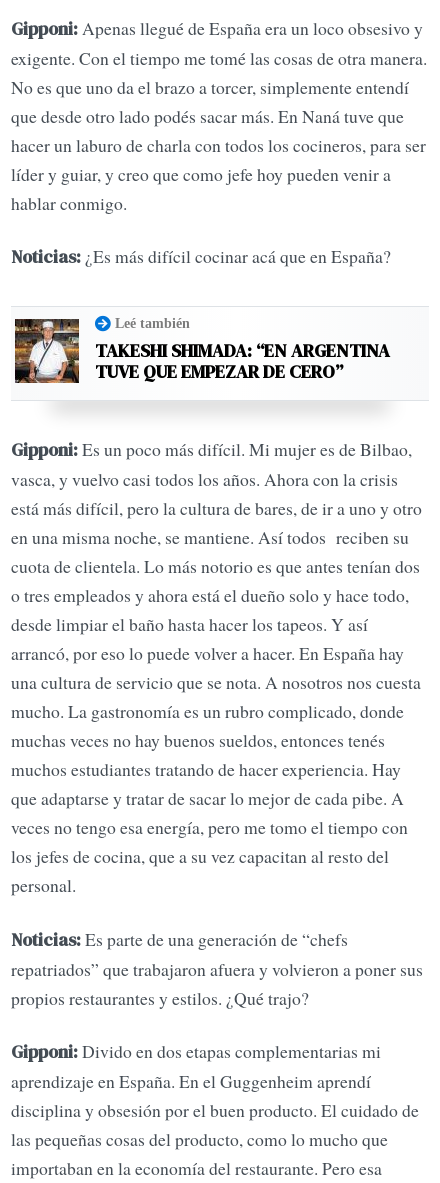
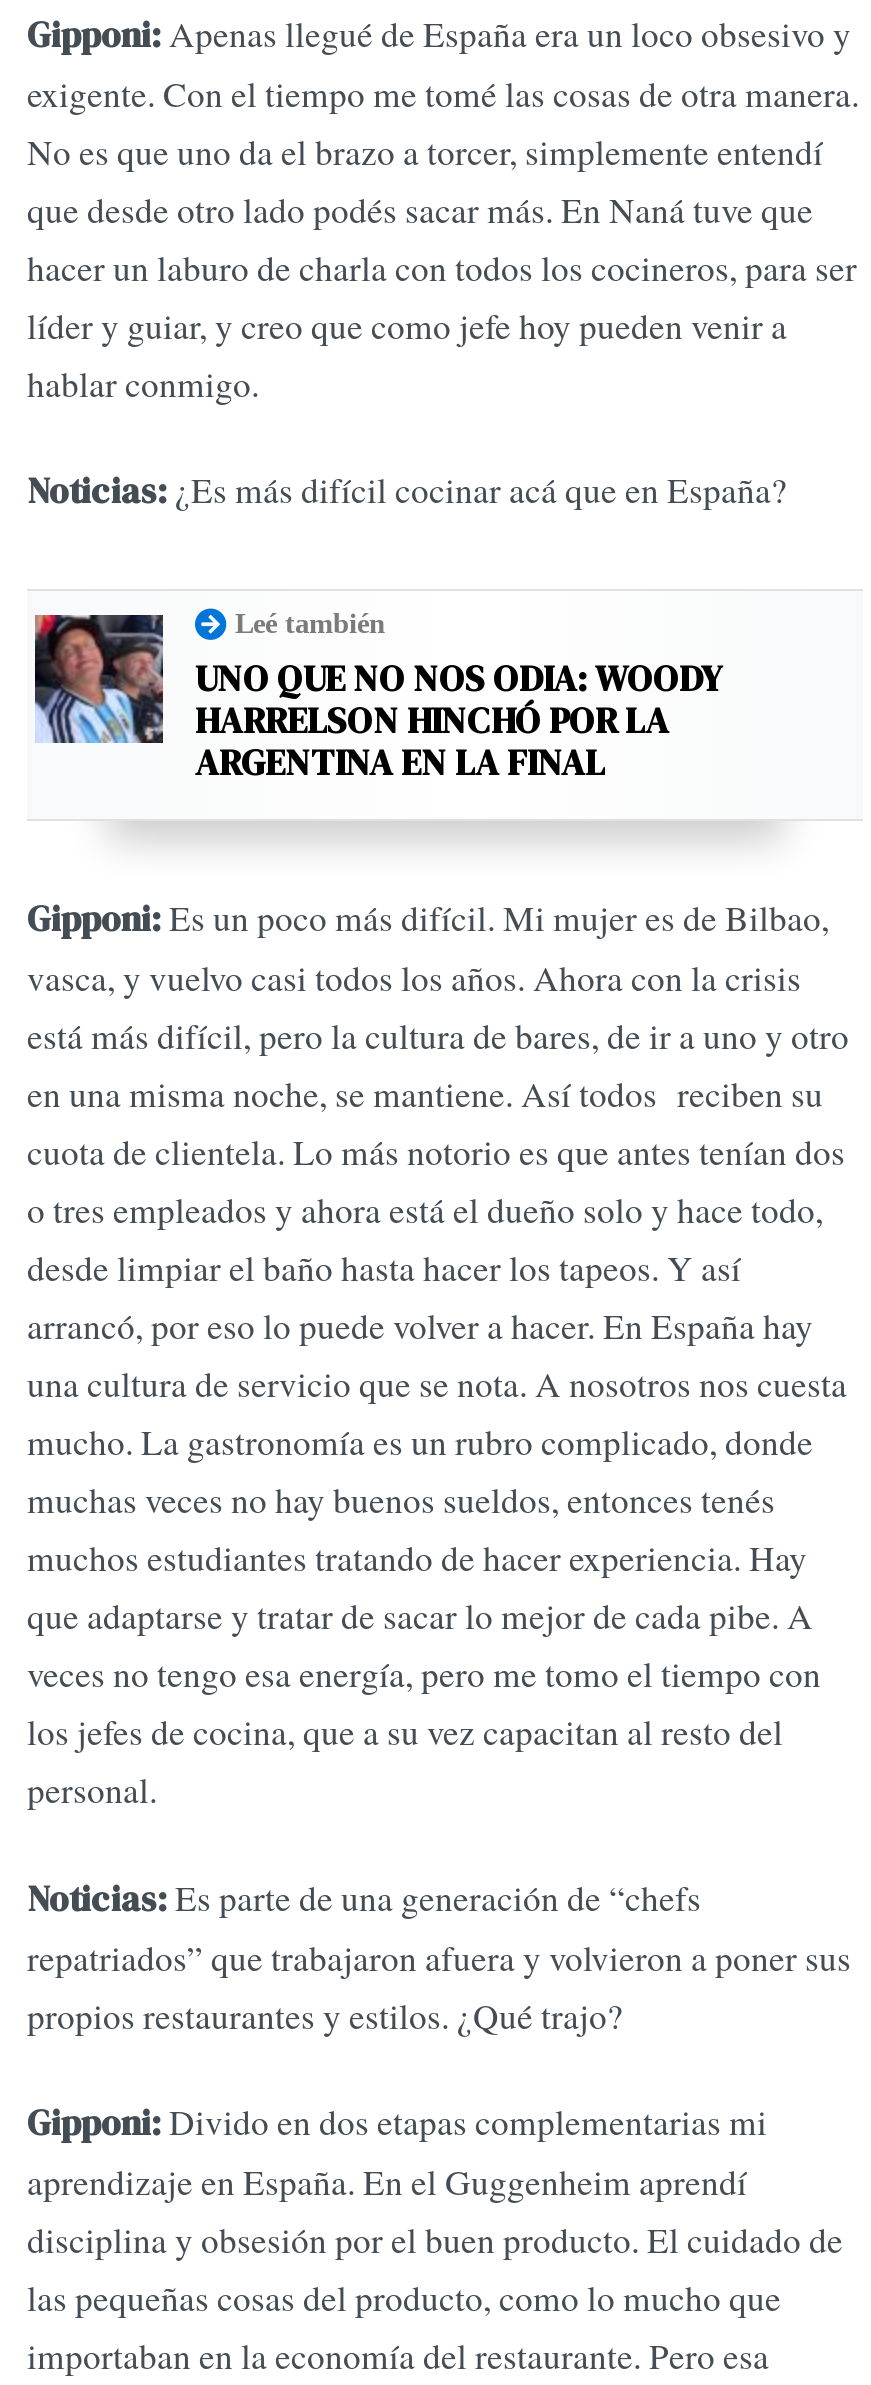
- [image]
- TAKESHI SHIMADA: “EN ARGENTINA
- TUVE QUE EMPEZAR DE CERO”
+ [image]
+ UNO QUE NO NOS ODIA: WOODY
+ HARRELSON HINCHÓ POR LA
+ ARGENTINA EN LA FINAL
